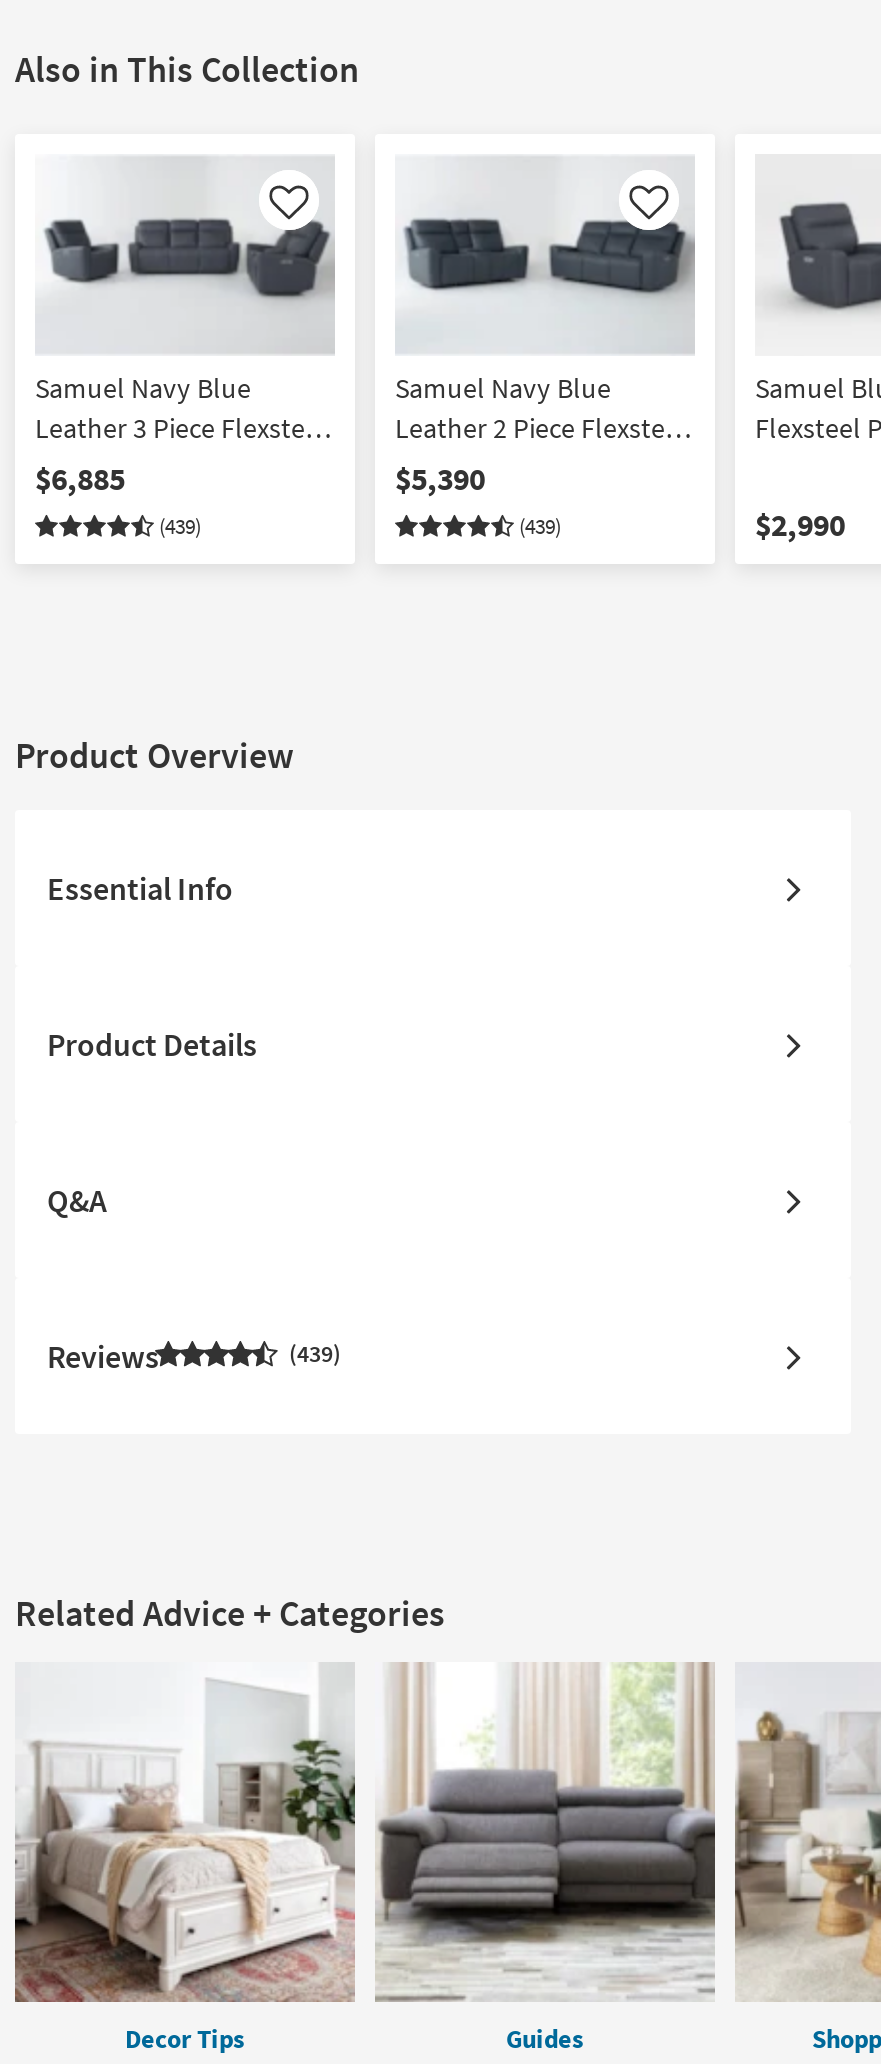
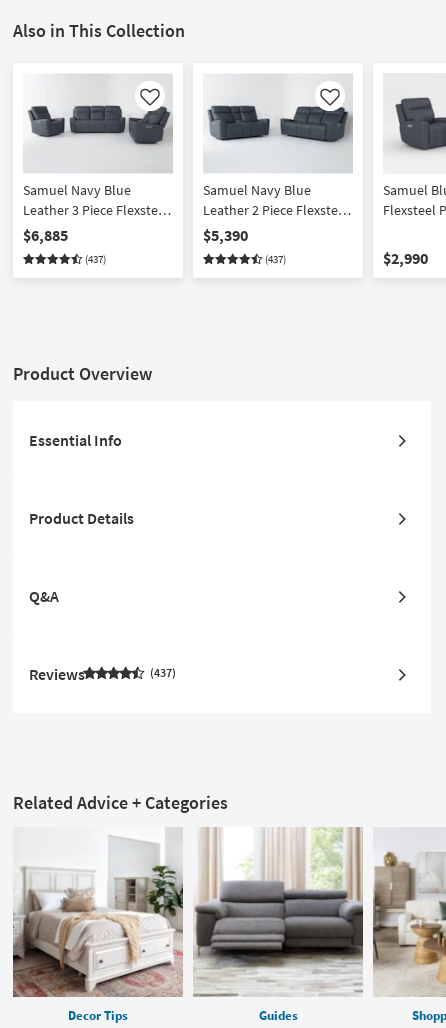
- (439)
+ (437)

- (439)
+ (437)

- 439
+ 437
